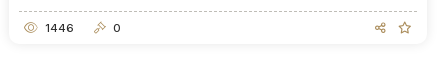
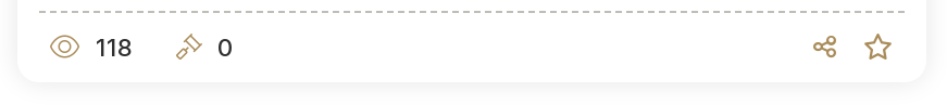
- 1446
+ 118
